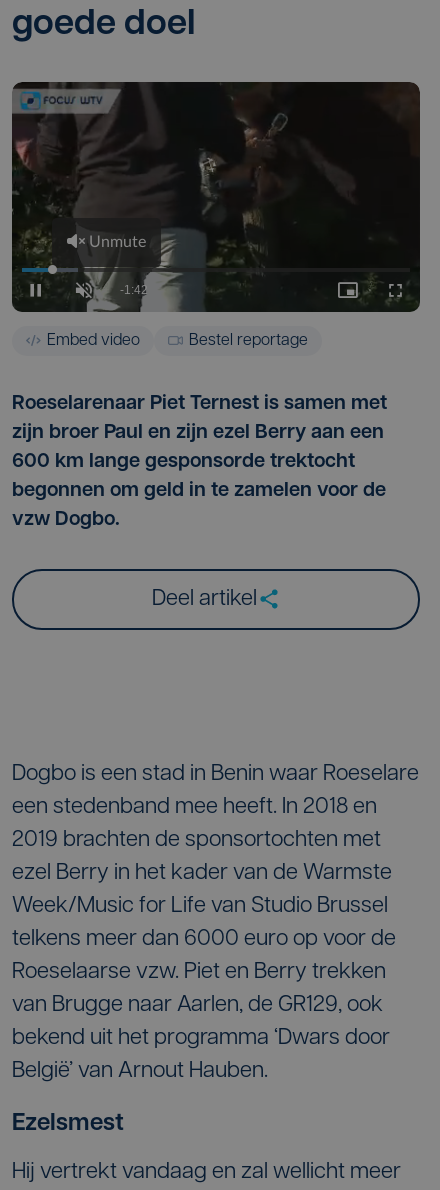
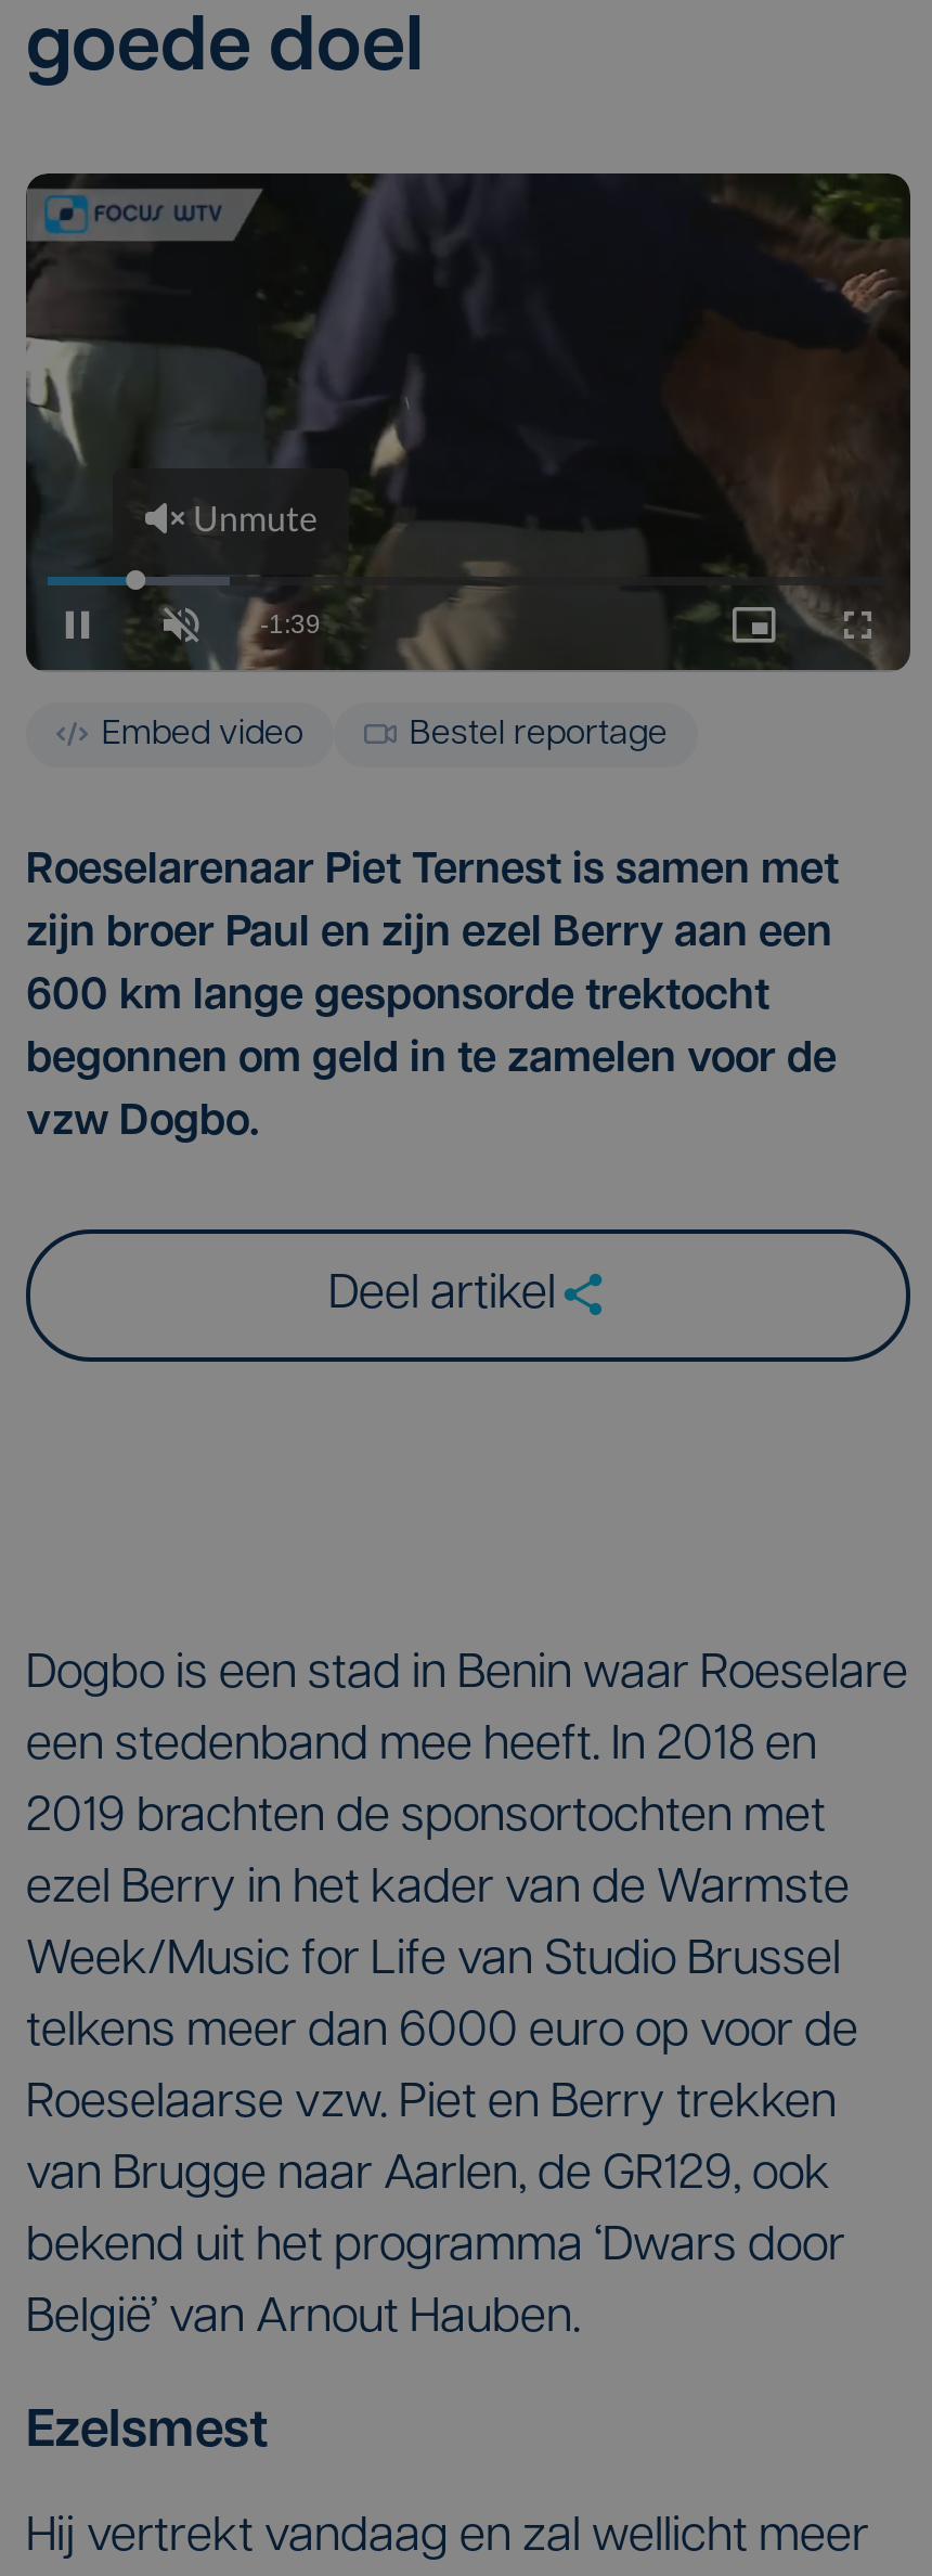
- [image]
+ [image]
